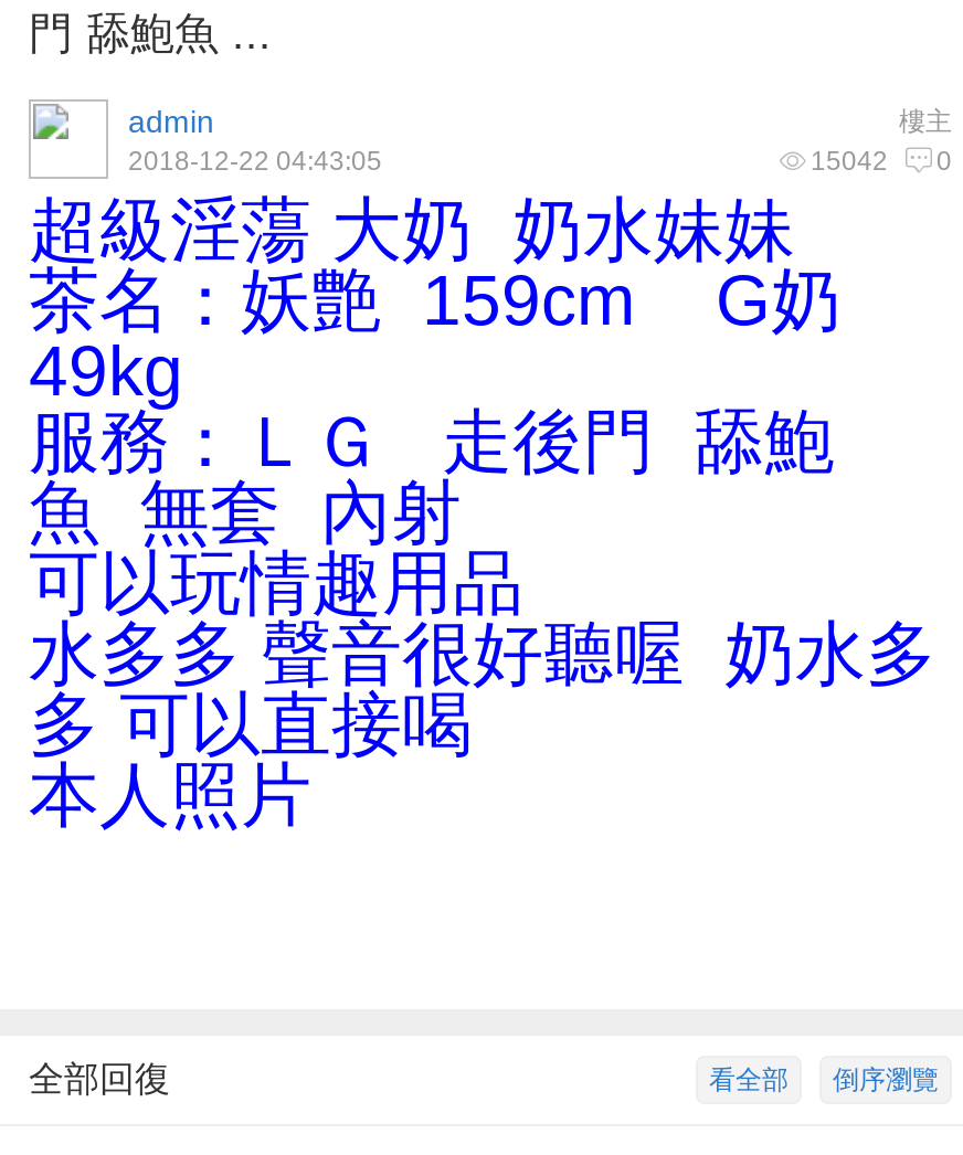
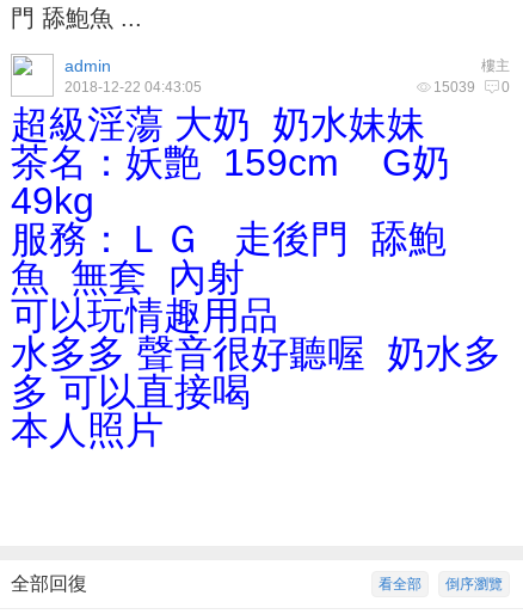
- 15042 0
+ 15039 0
